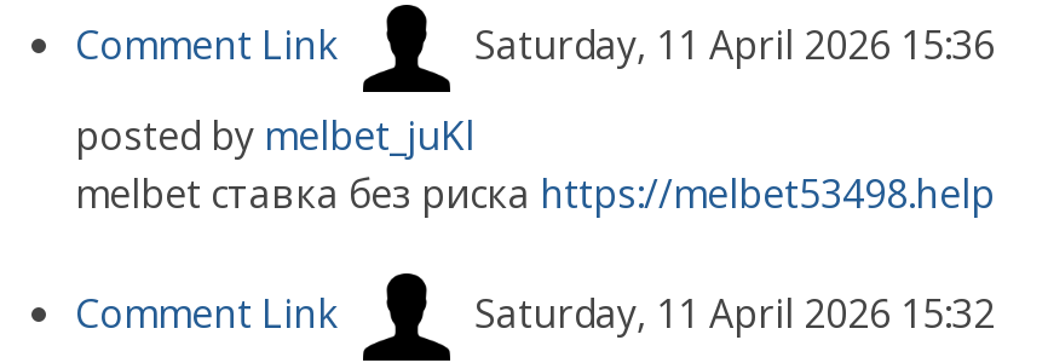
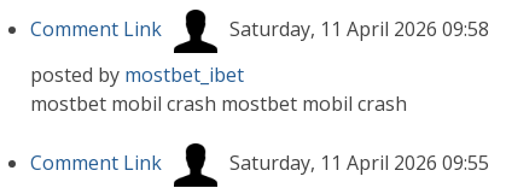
- Saturday, 11 April 2026 15:36
+ Saturday, 11 April 2026 09:58

- posted by melbet_juKl
- melbet ставка без риска https://melbet53498.help
+ posted by mostbet_ibet
+ mostbet mobil crash mostbet mobil crash

- Saturday, 11 April 2026 15:32
+ Saturday, 11 April 2026 09:55
